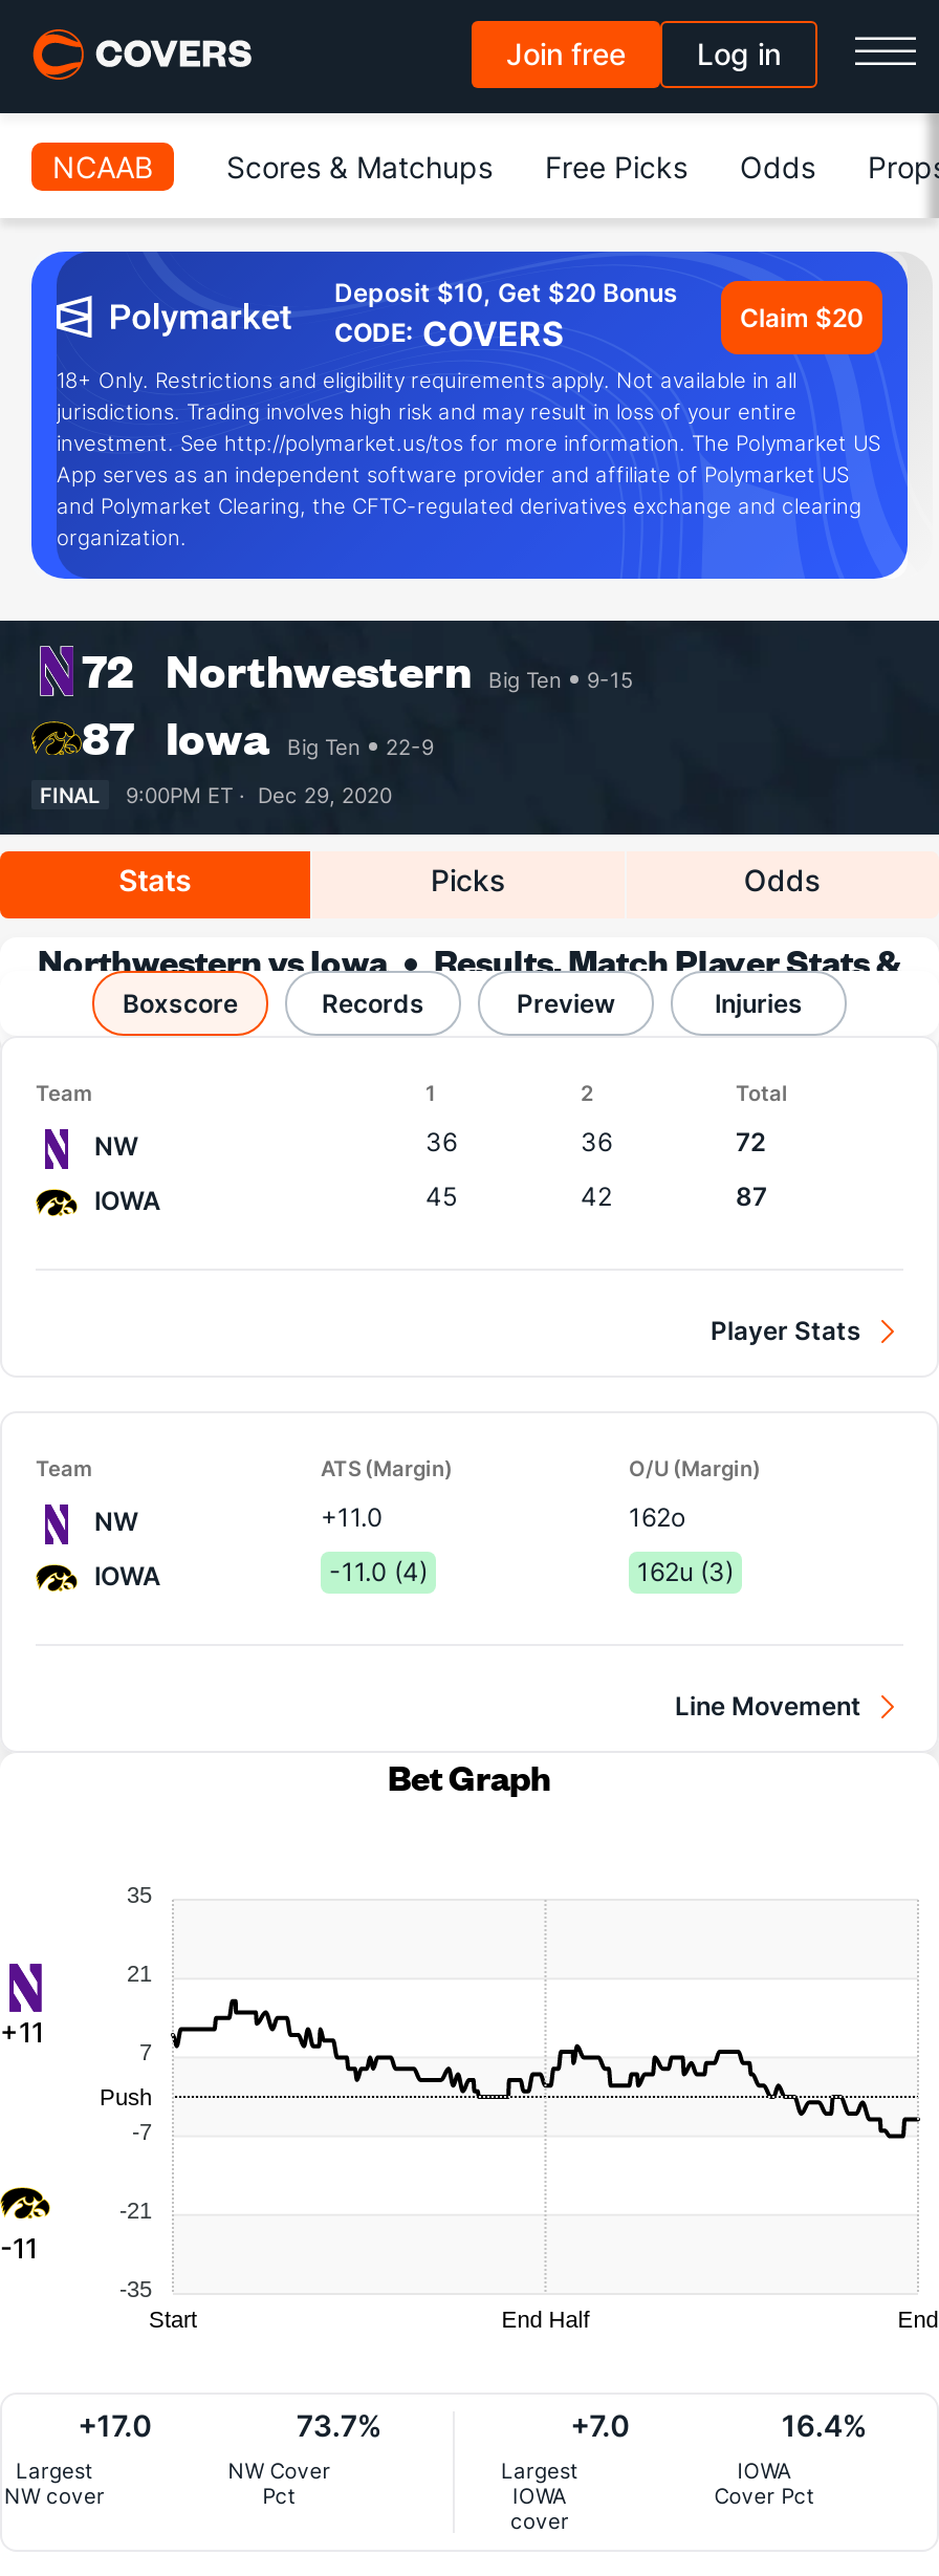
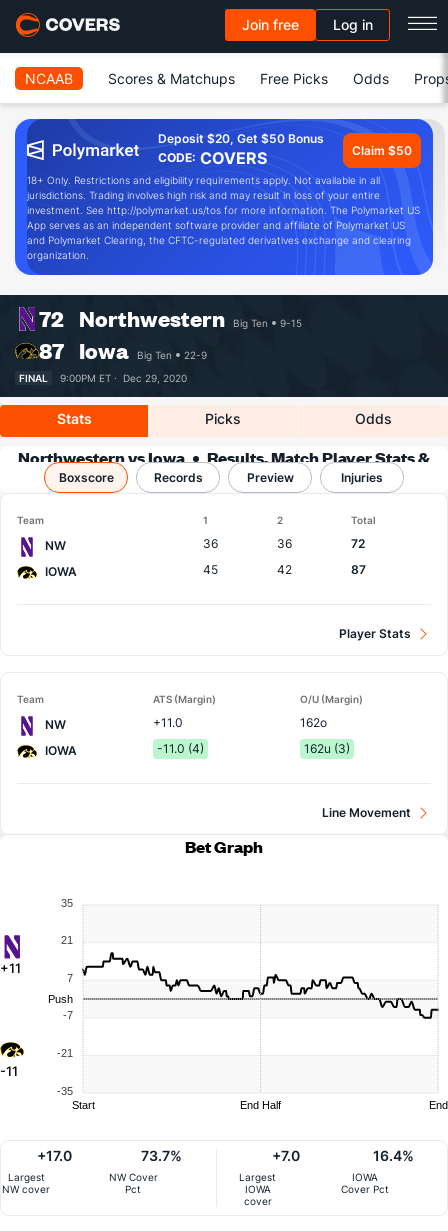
- Deposit $10, Get $20 Bonus
+ Deposit $20, Get $50 Bonus

- Claim $20
+ Claim $50
